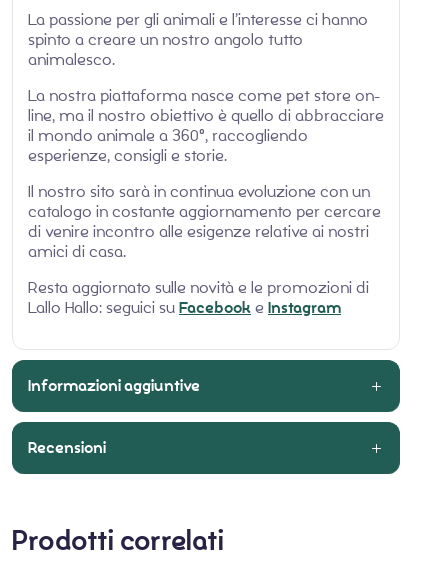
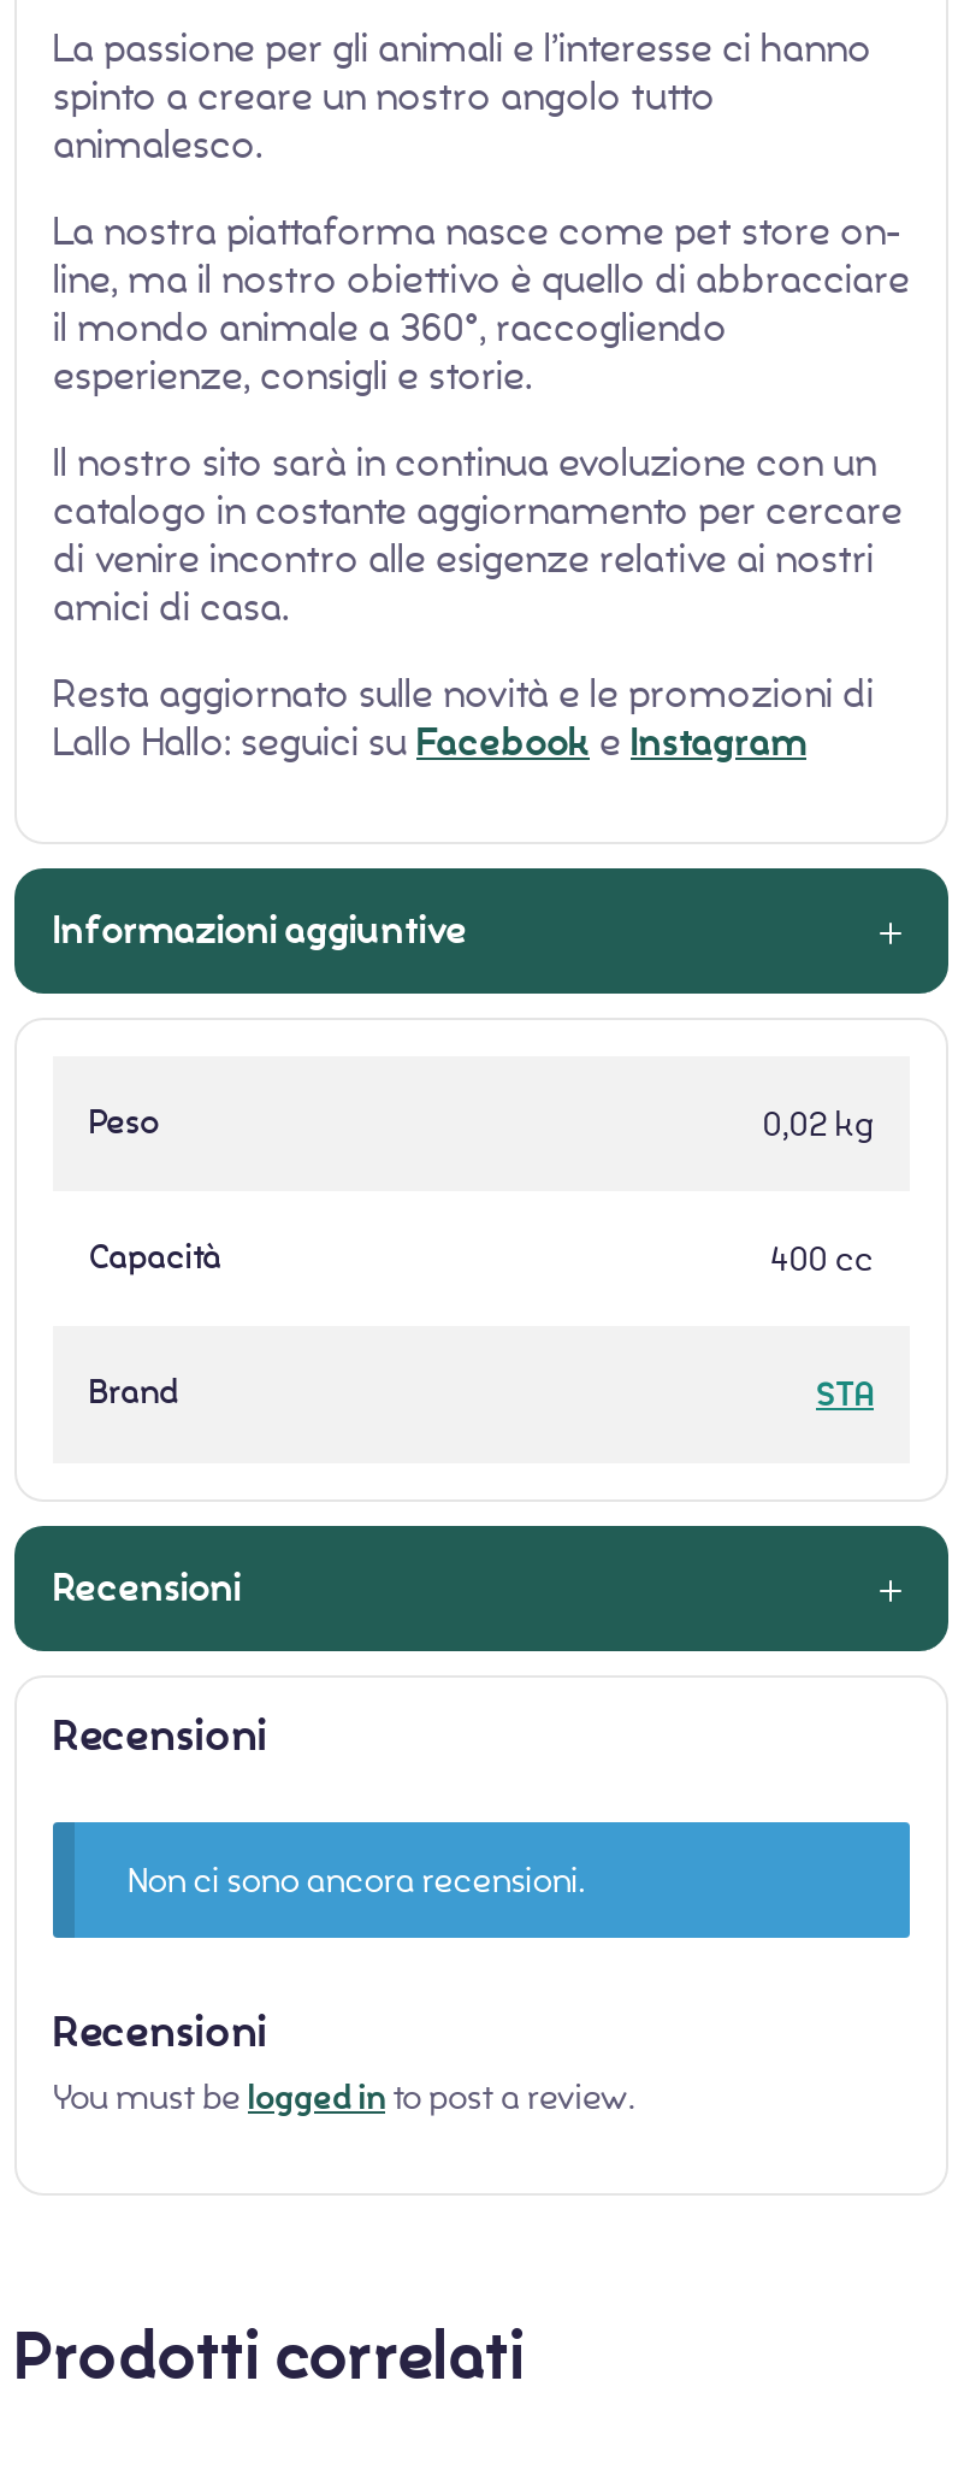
+ Peso
+ 0,02 kg
+ Capacità
+ 400 cc
+ Brand
+ STA

+ Recensioni
+ Non ci sono ancora recensioni.
+ Recensioni
+ You must be logged in to post a review.
